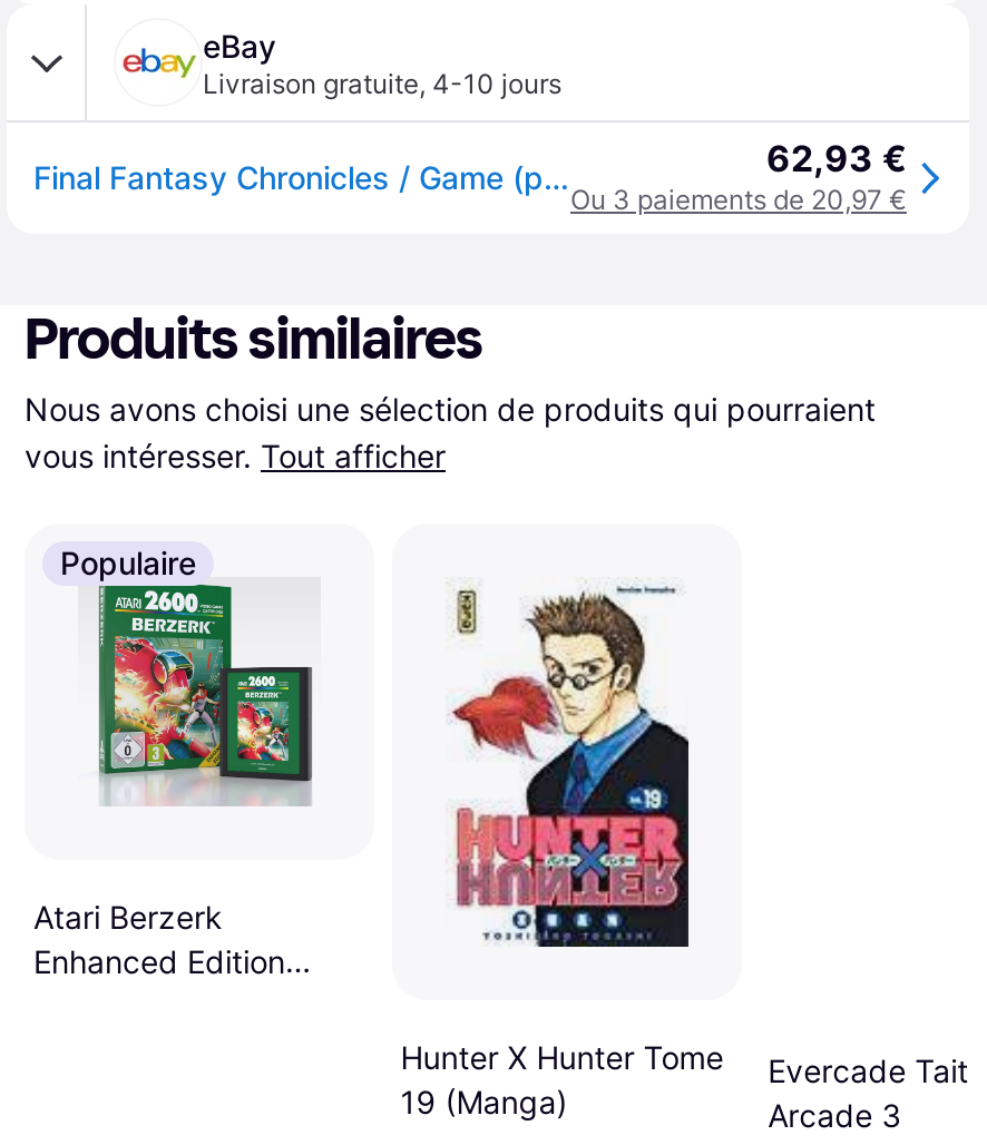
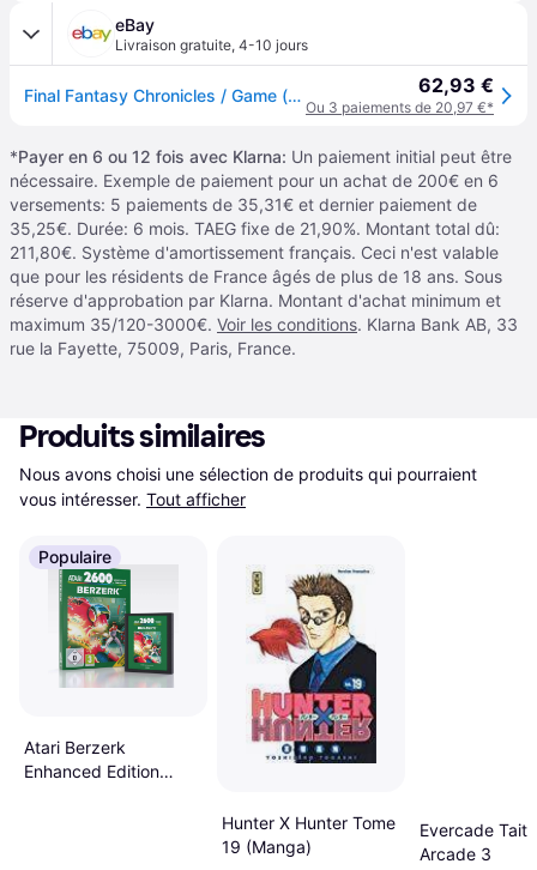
- Ou 3 paiements de 20,97 €
+ Ou 3 paiements de 20,97 €*
+ *Payer en 6 ou 12 fois avec Klarna: Un paiement initial peut être
+ nécessaire. Exemple de paiement pour un achat de 200€ en 6
+ versements: 5 paiements de 35,31€ et dernier paiement de
+ 35,25€. Durée: 6 mois. TAEG fixe de 21,90%. Montant total dû:
+ 211,80€. Système d'amortissement français. Ceci n'est valable
+ que pour les résidents de France âgés de plus de 18 ans. Sous
+ réserve d'approbation par Klarna. Montant d'achat minimum et
+ maximum 35/120-3000€. Voir les conditions. Klarna Bank AB, 33
+ rue la Fayette, 75009, Paris, France.
